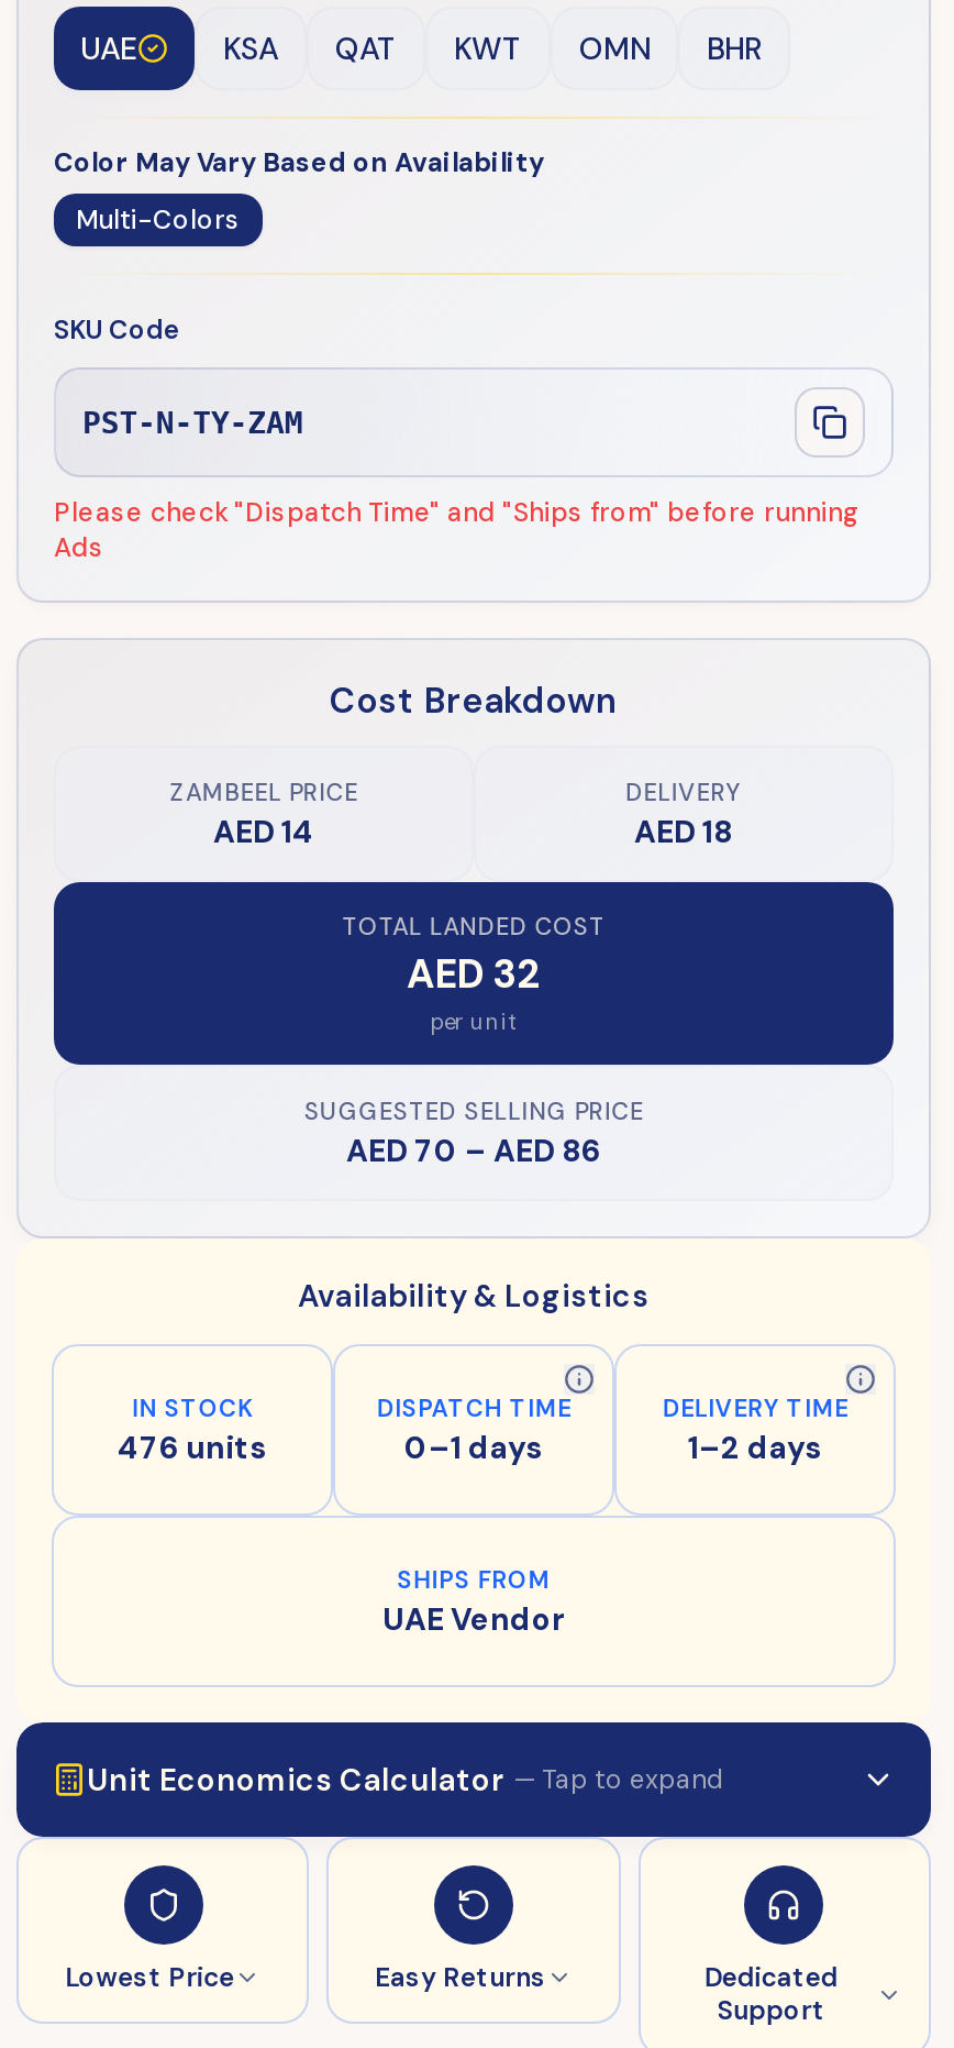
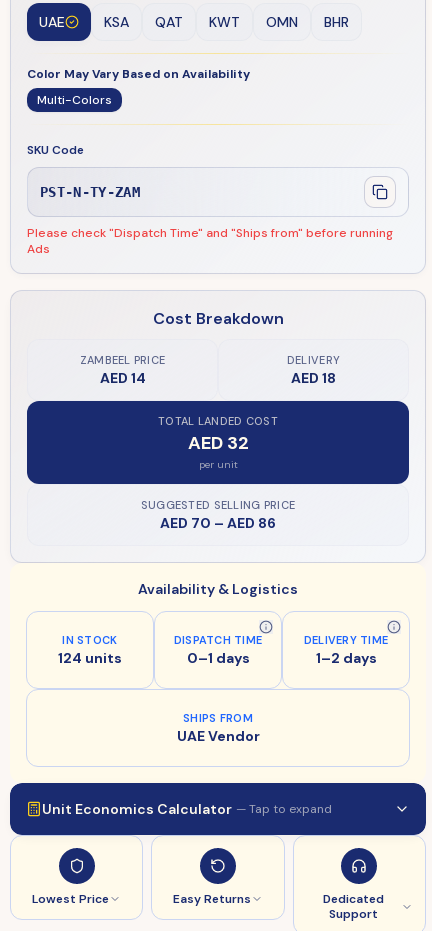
- 476 units
+ 124 units
